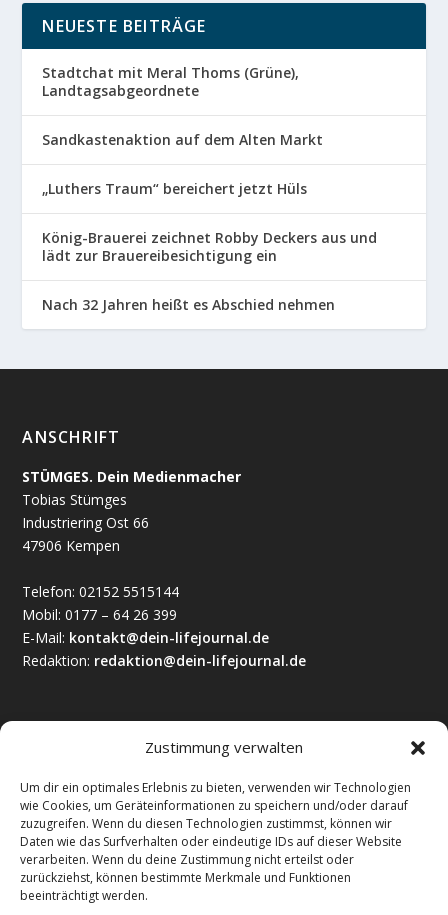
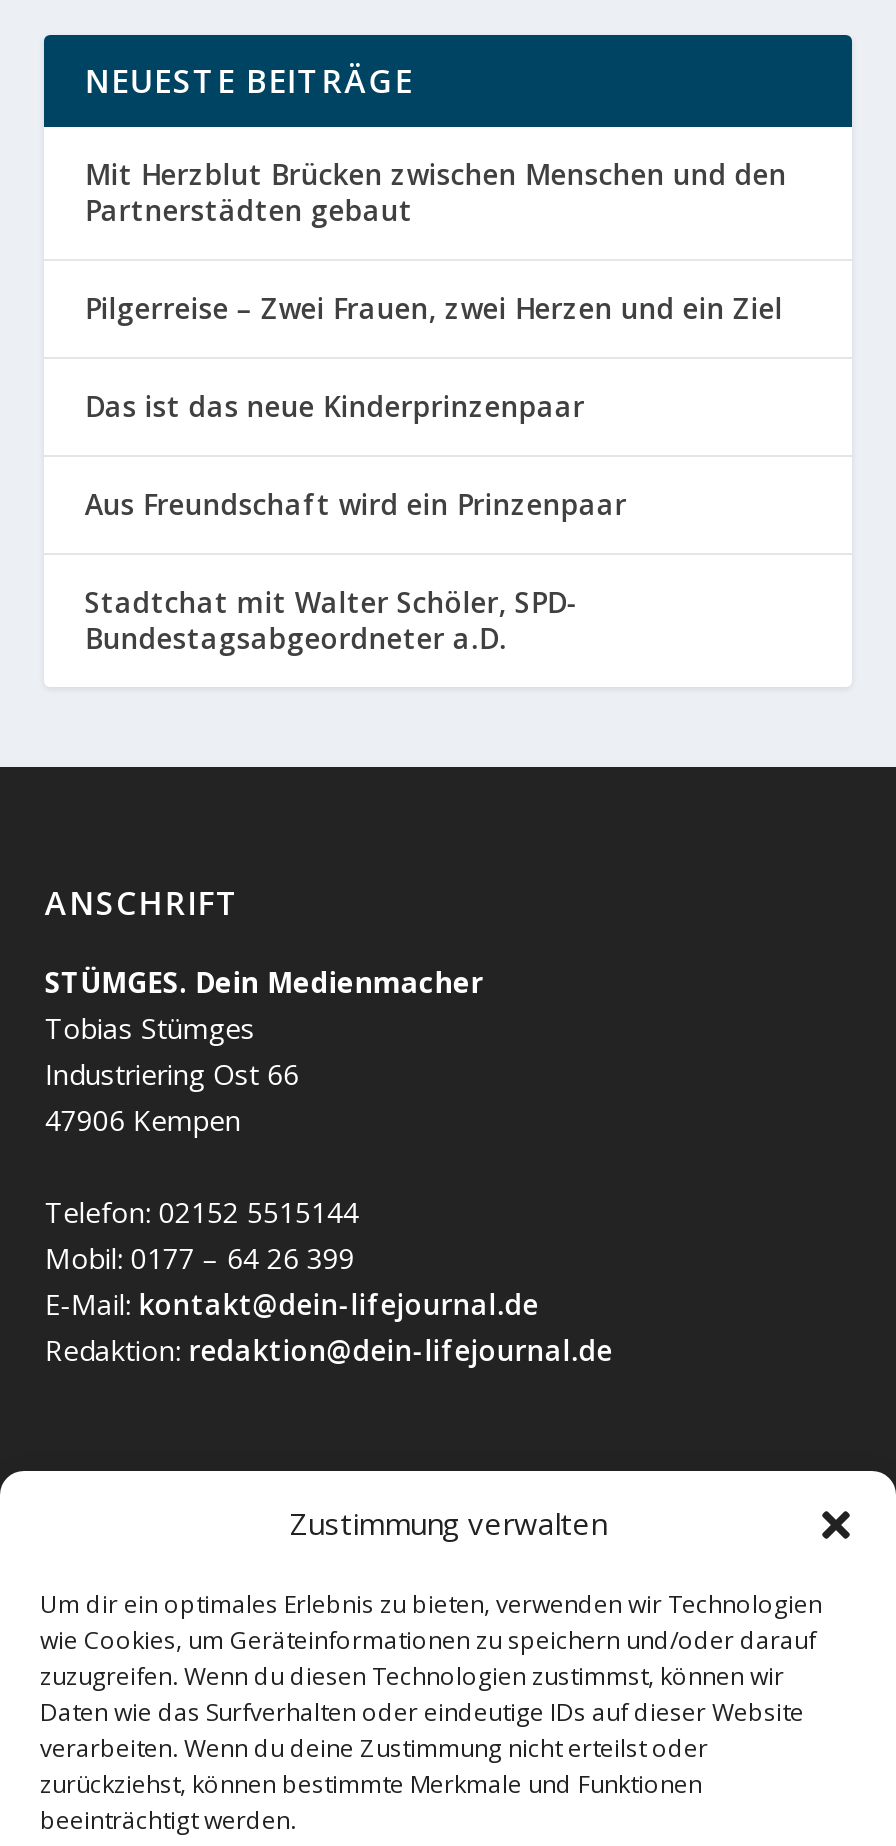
- Stadtchat mit Meral Thoms (Grüne),
- Landtagsabgeordnete
+ Mit Herzblut Brücken zwischen Menschen und den
+ Partnerstädten gebaut

- Sandkastenaktion auf dem Alten Markt
+ Pilgerreise – Zwei Frauen, zwei Herzen und ein Ziel

- „Luthers Traum“ bereichert jetzt Hüls
+ Das ist das neue Kinderprinzenpaar

- König-Brauerei zeichnet Robby Deckers aus und
- lädt zur Brauereibesichtigung ein
+ Aus Freundschaft wird ein Prinzenpaar

- Nach 32 Jahren heißt es Abschied nehmen
+ Stadtchat mit Walter Schöler, SPD-
+ Bundestagsabgeordneter a.D.
